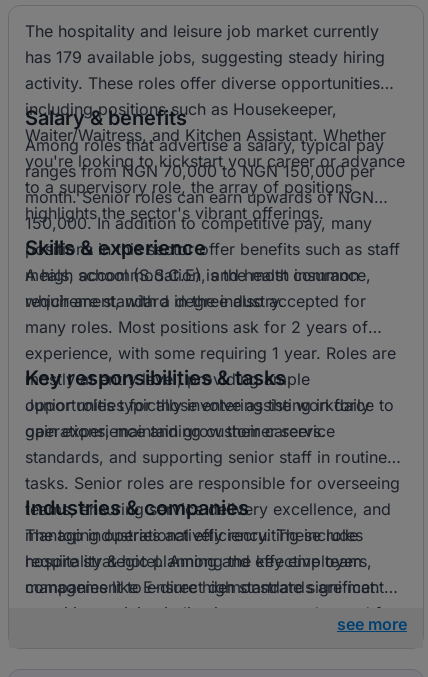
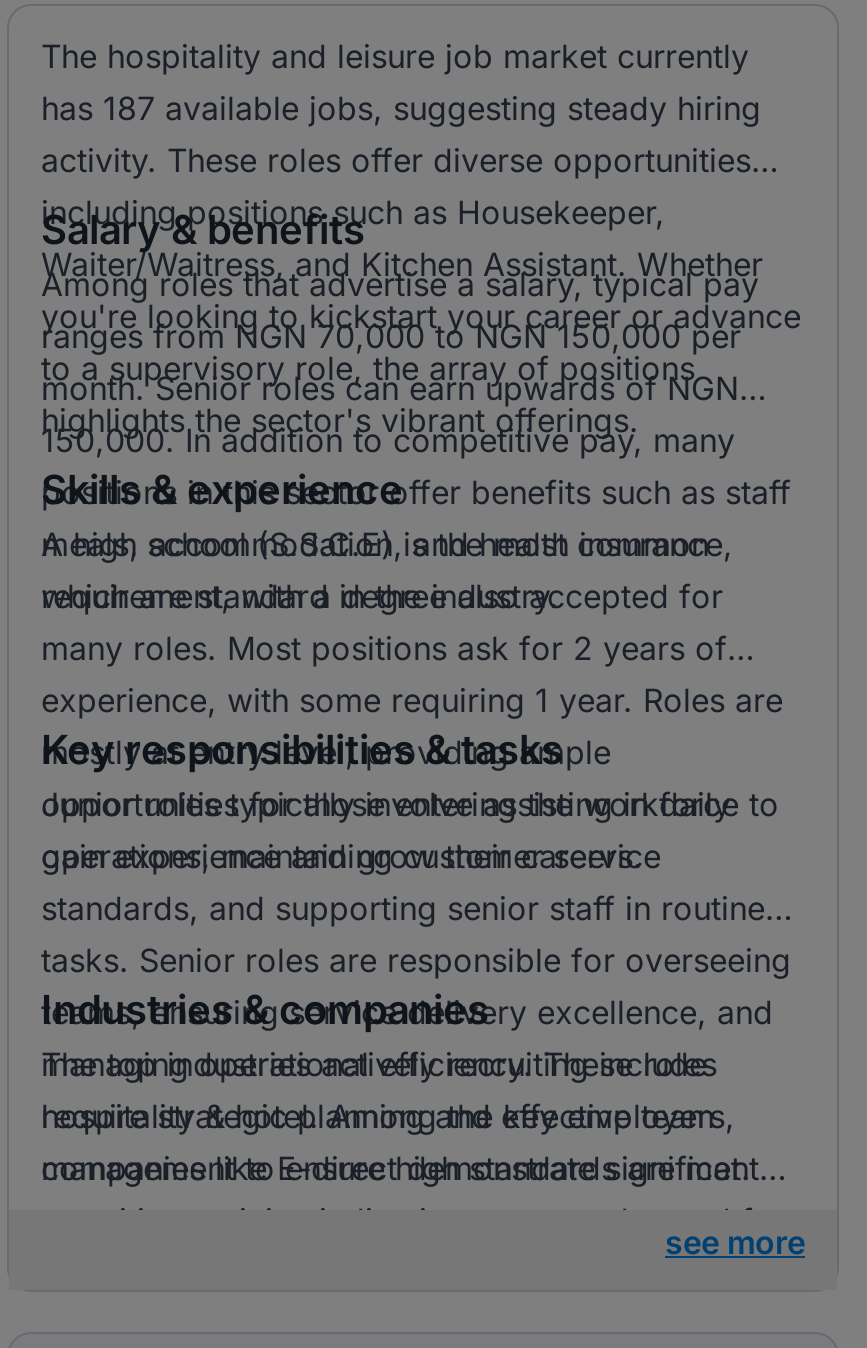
- has 179 available jobs, suggesting steady hiring
+ has 187 available jobs, suggesting steady hiring
